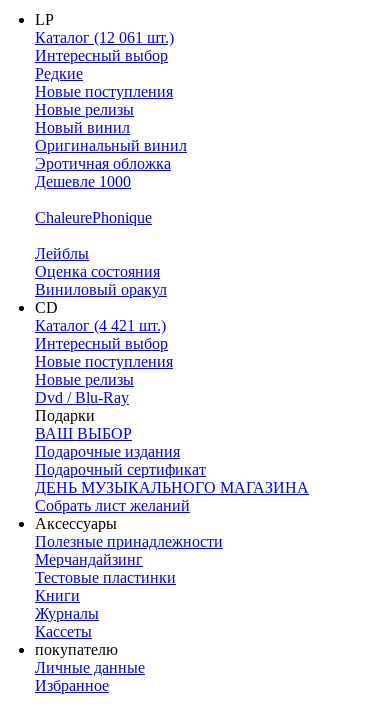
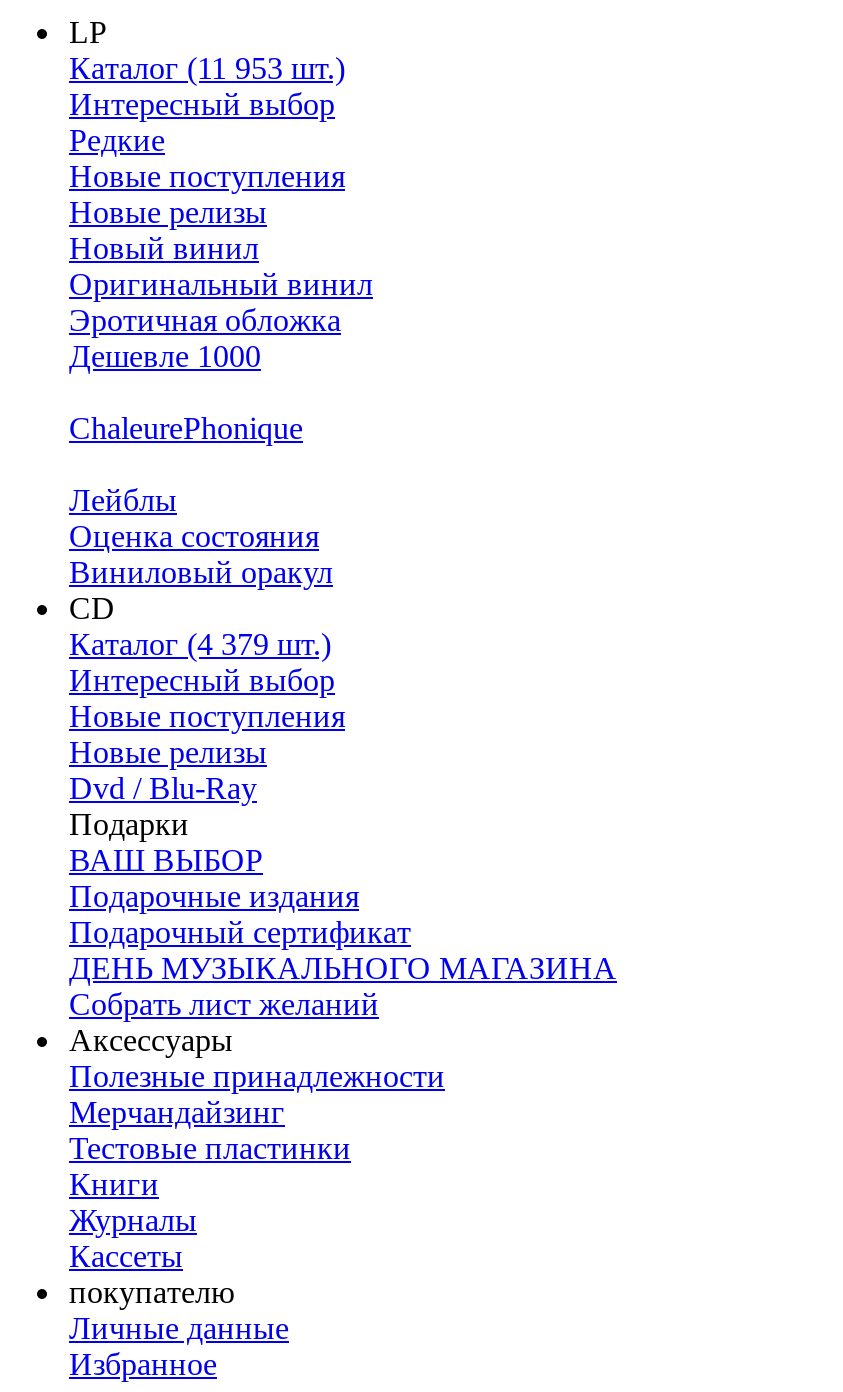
- Каталог (12 061 шт.)
+ Каталог (11 953 шт.)

- Каталог (4 421 шт.)
+ Каталог (4 379 шт.)
